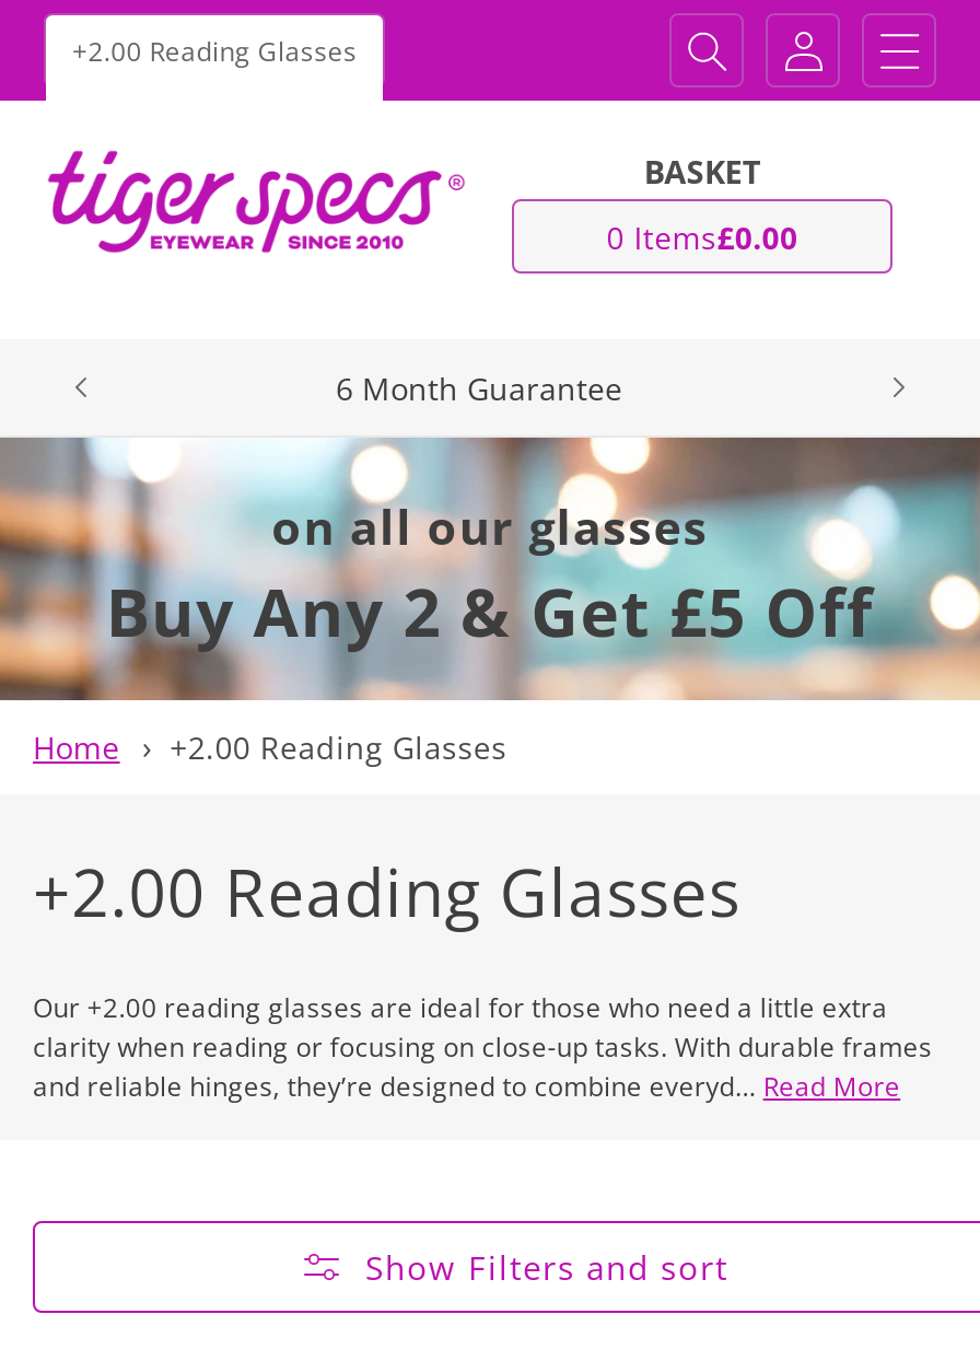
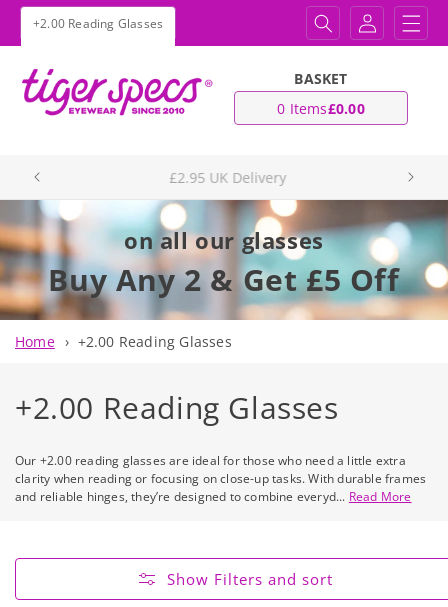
- 6 Month Guarantee
+ £2.95 UK Delivery
